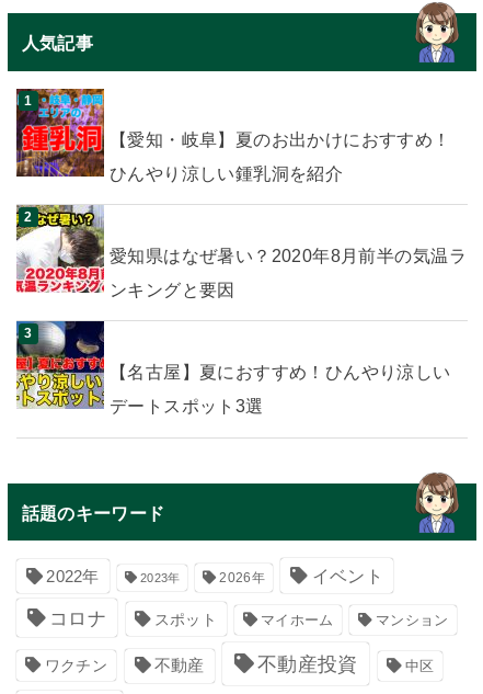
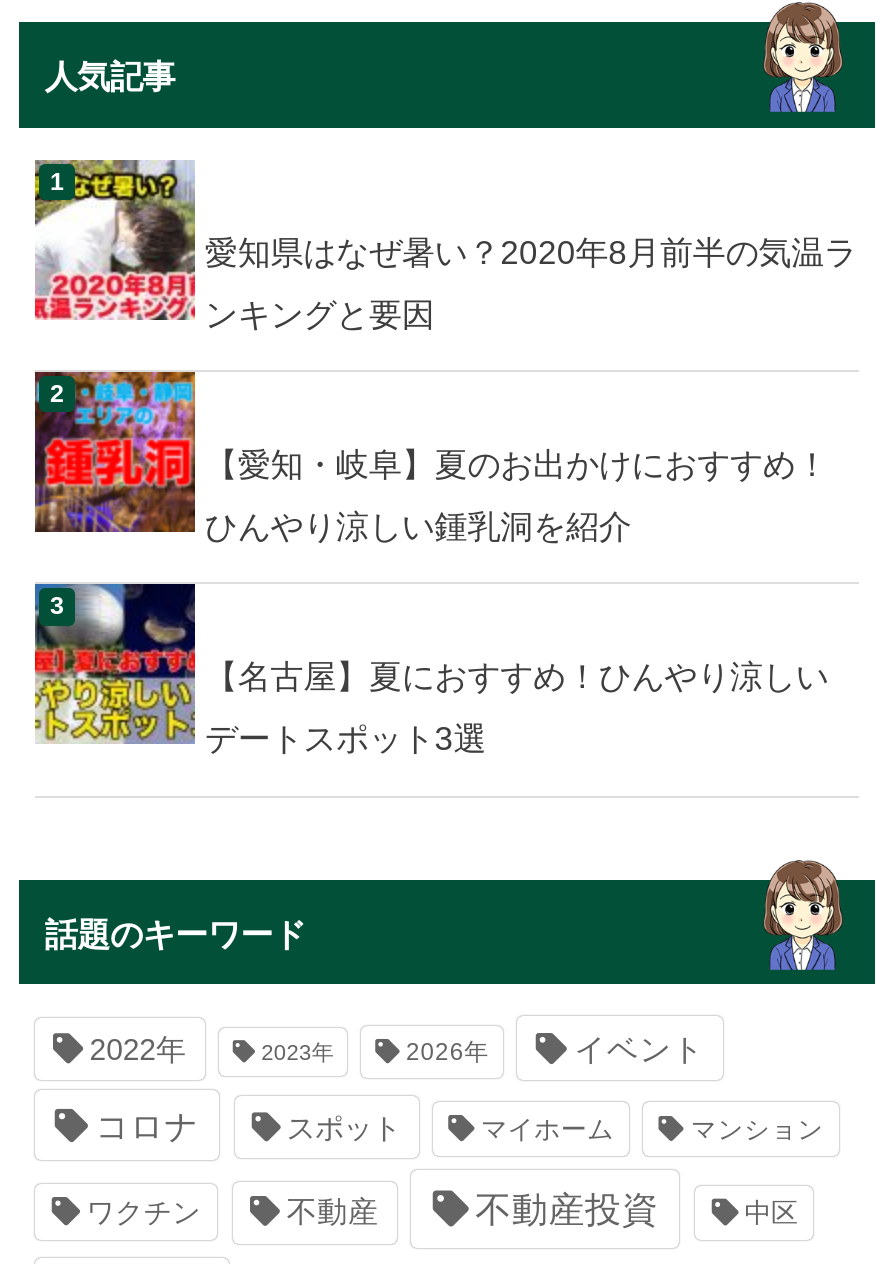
moved down: [image] | 【愛知・岐阜】夏のお出かけにおすすめ！ | ひんやり涼しい鍾乳洞を紹介

moved up: [image] | 愛知県はなぜ暑い？2020年8月前半の気温ラ | ンキングと要因
